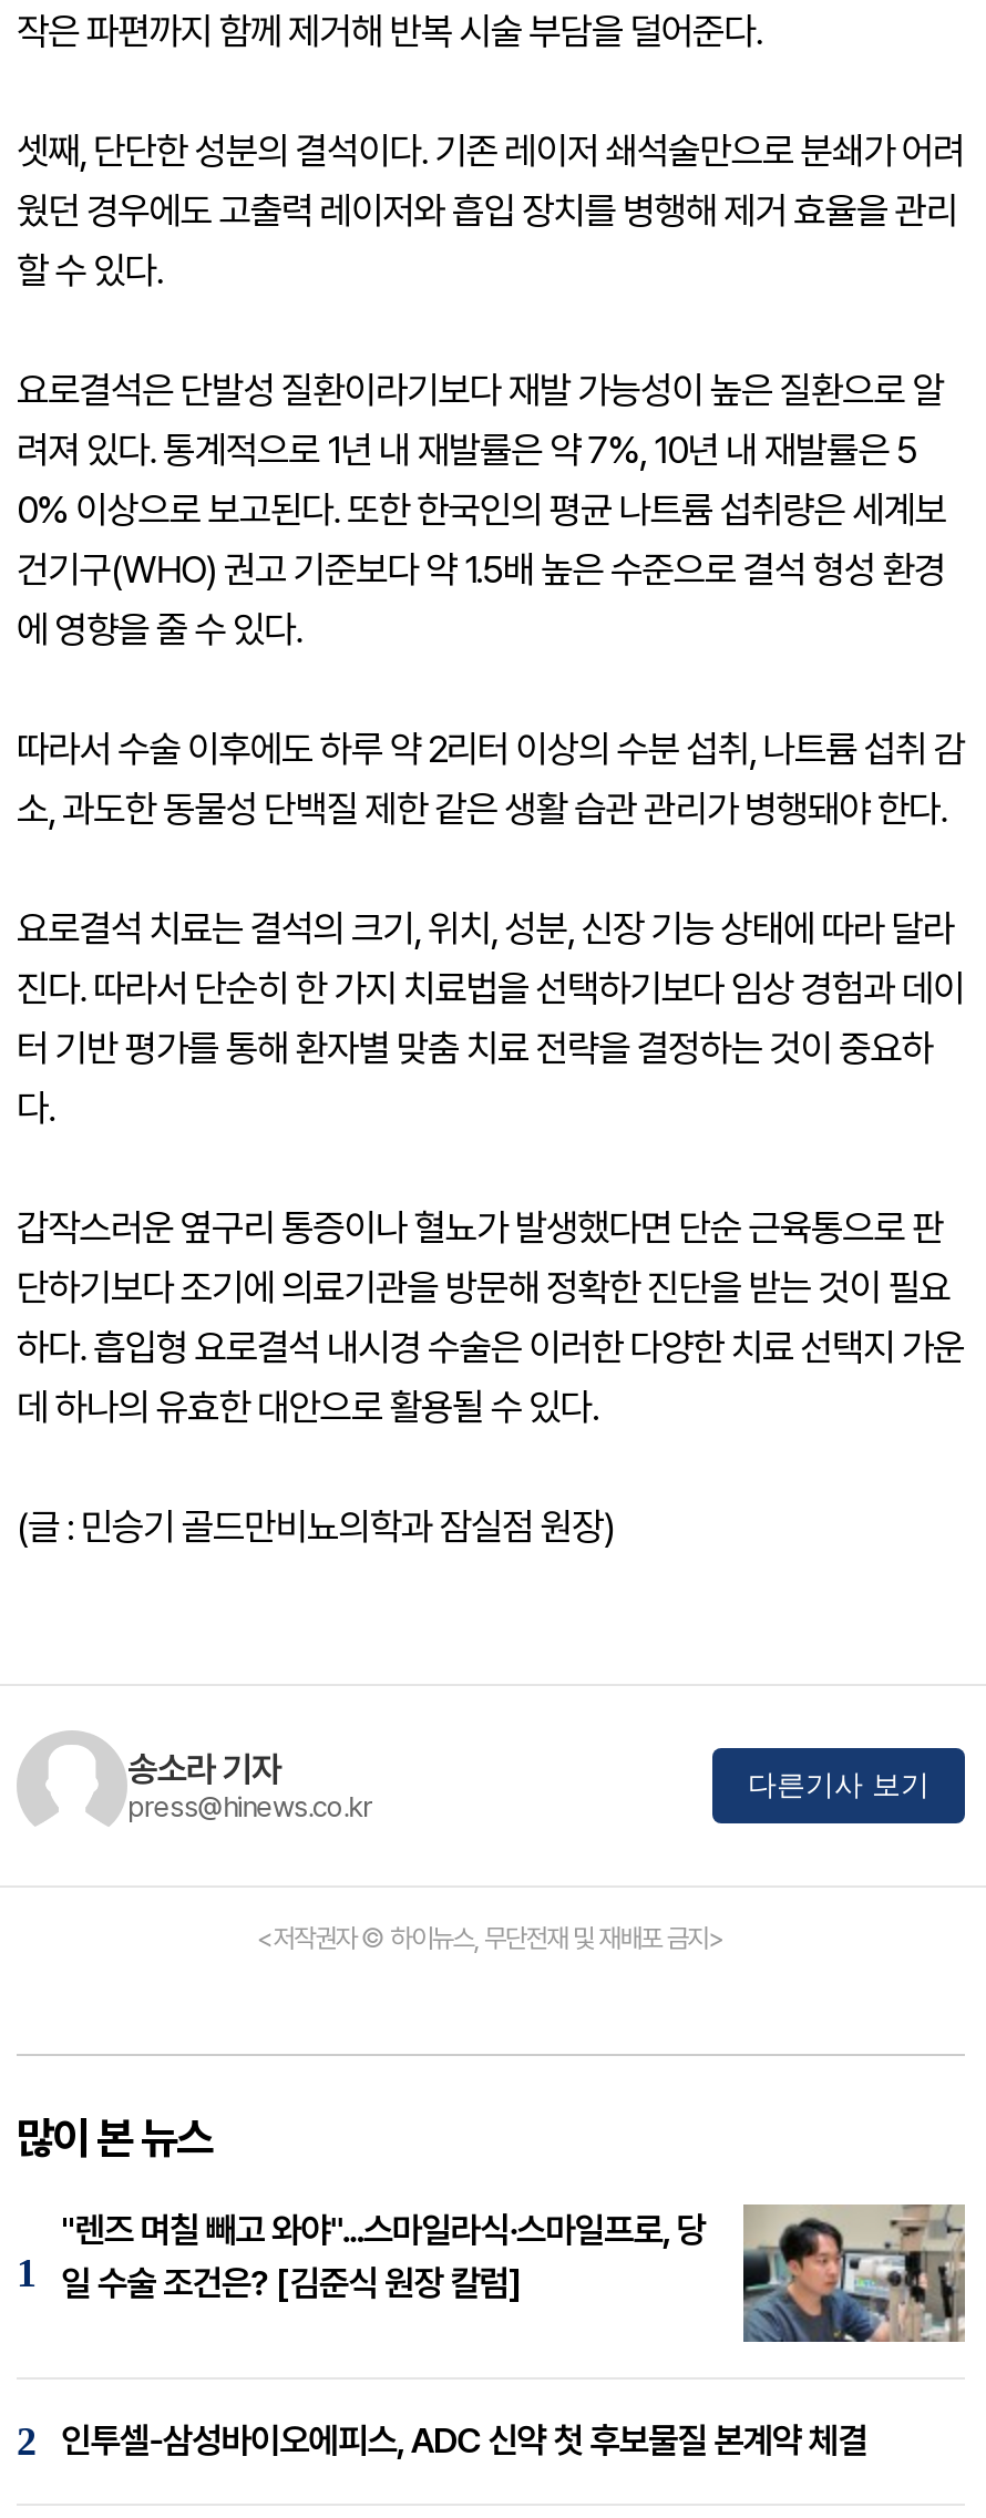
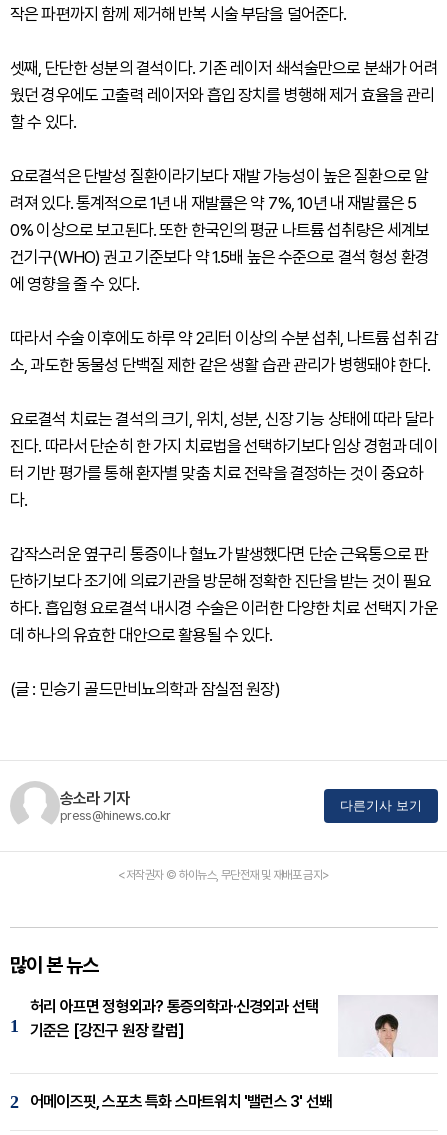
- [image]
- "렌즈 며칠 빼고 와야"...스마일라식·스마일프로, 당
- 일 수술 조건은? [김준식 원장 칼럼]
+ [image]
+ 허리 아프면 정형외과? 통증의학과·신경외과 선택
+ 기준은 [강진구 원장 칼럼]

- 인투셀-삼성바이오에피스, ADC 신약 첫 후보물질 본계약 체결
+ 어메이즈핏, 스포츠 특화 스마트워치 '밸런스 3' 선봬
